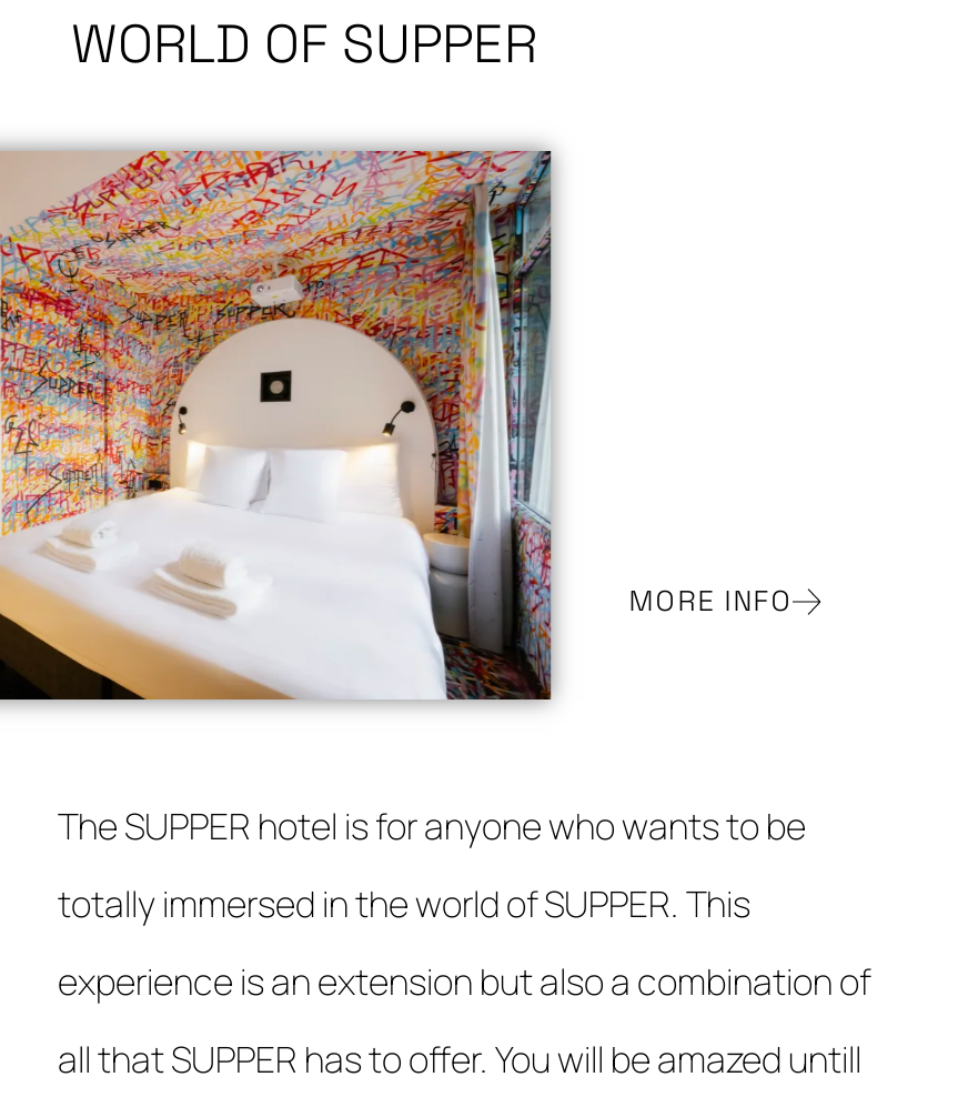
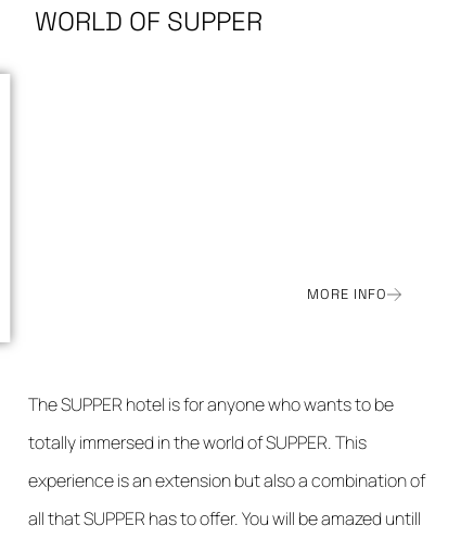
- [image]
